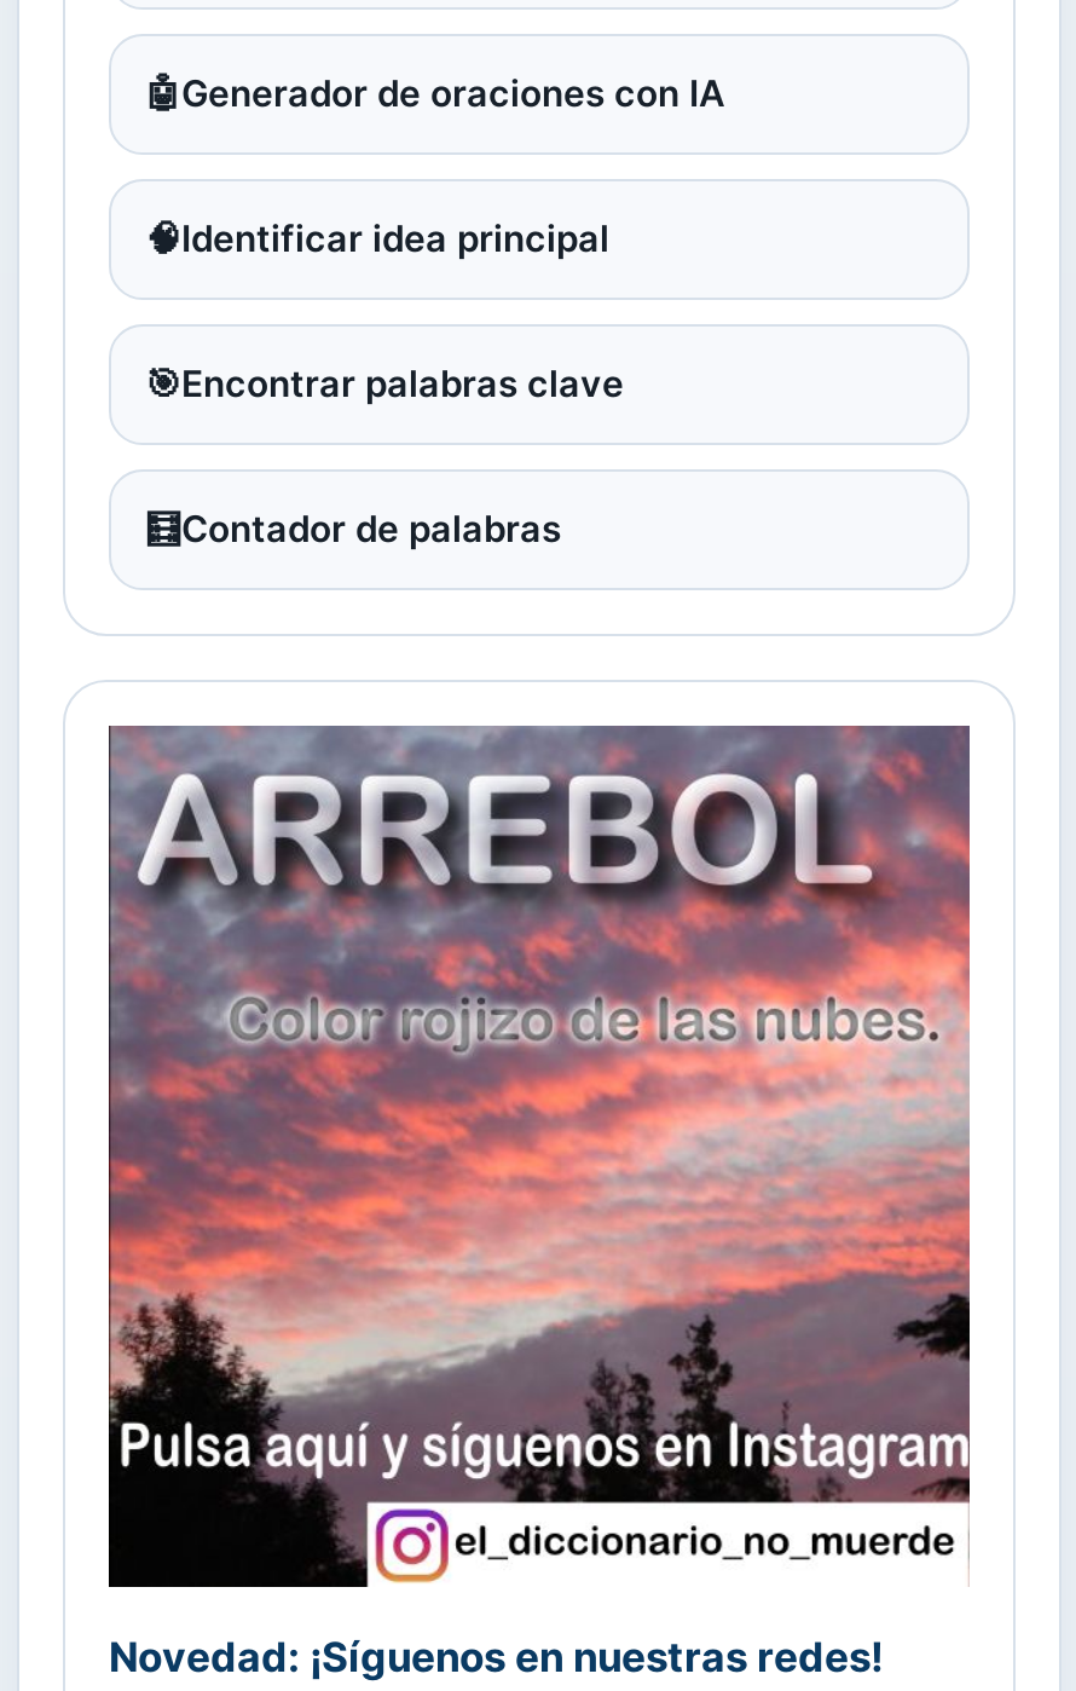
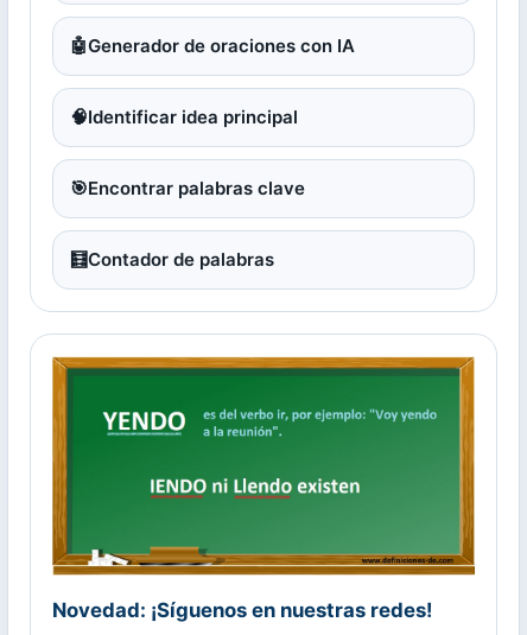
- [image]
+ [image]
